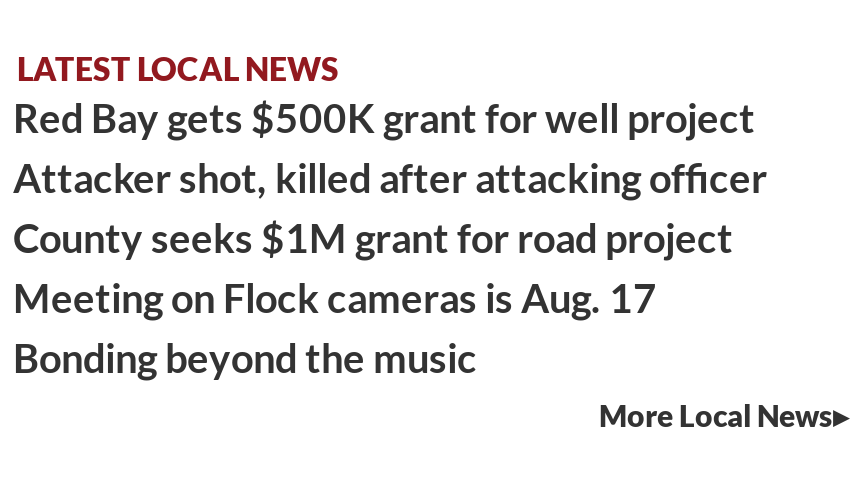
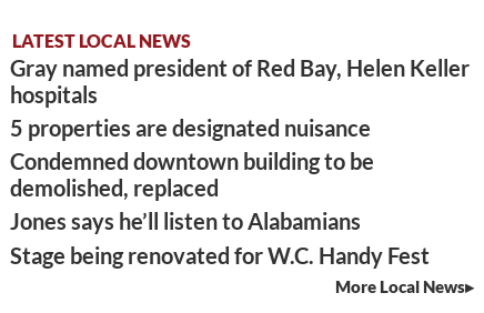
- Red Bay gets $500K grant for well project
- Attacker shot, killed after attacking officer
- County seeks $1M grant for road project
- Meeting on Flock cameras is Aug. 17
- Bonding beyond the music
+ Gray named president of Red Bay, Helen Keller
+ hospitals
+ 5 properties are designated nuisance
+ Condemned downtown building to be
+ demolished, replaced
+ Jones says he’ll listen to Alabamians
+ Stage being renovated for W.C. Handy Fest
